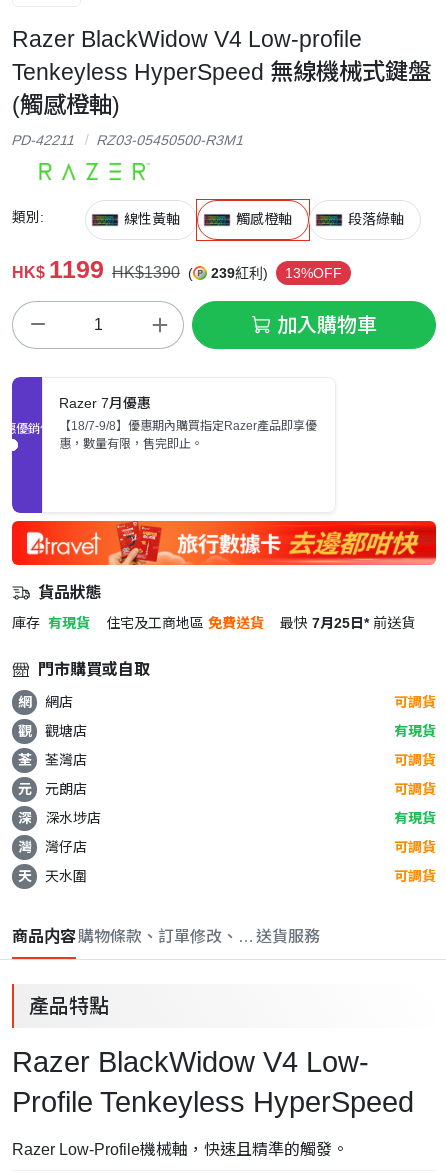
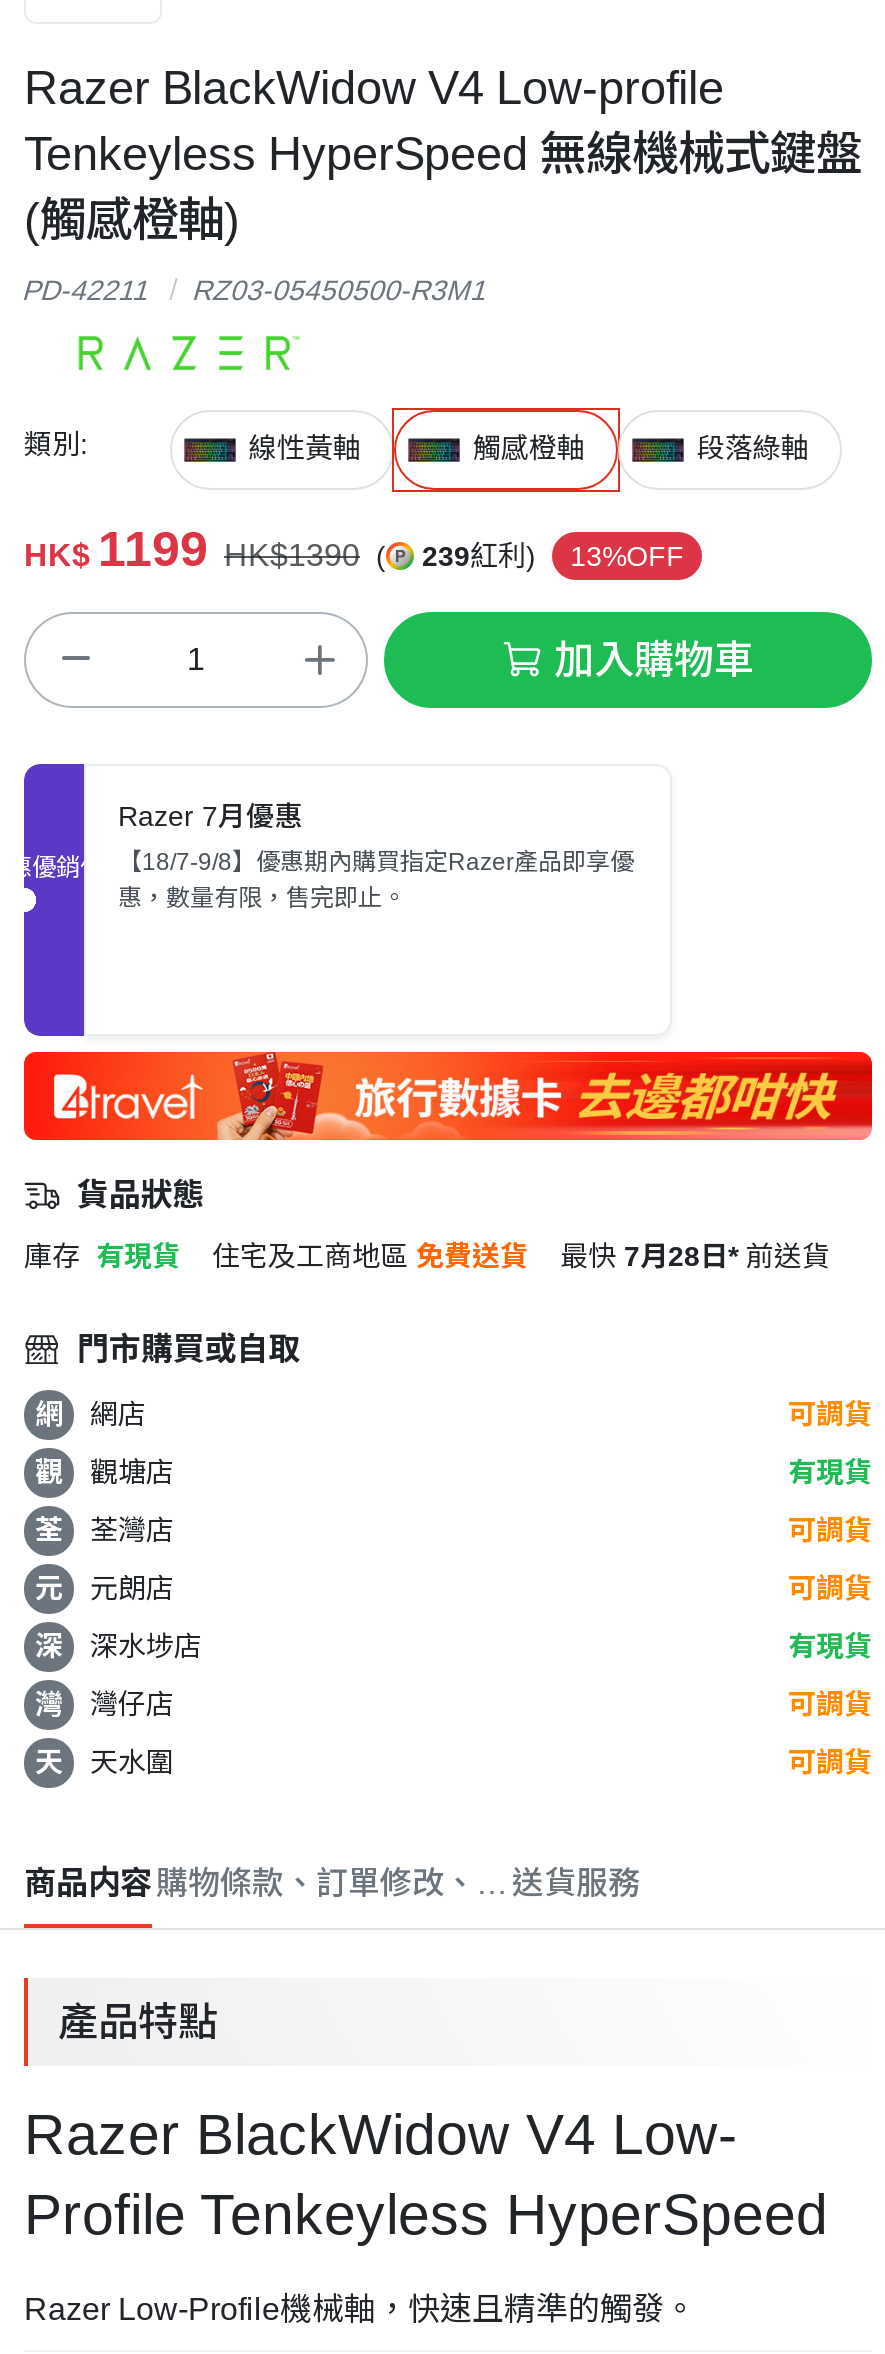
- 最快 7月25日* 前送貨
+ 最快 7月28日* 前送貨
